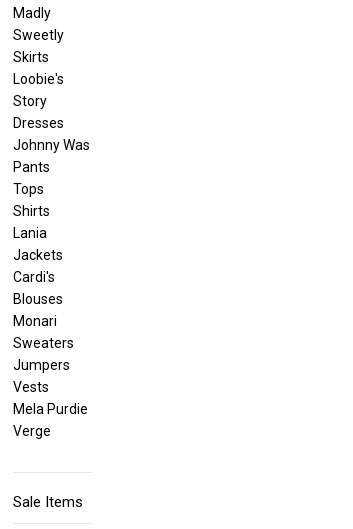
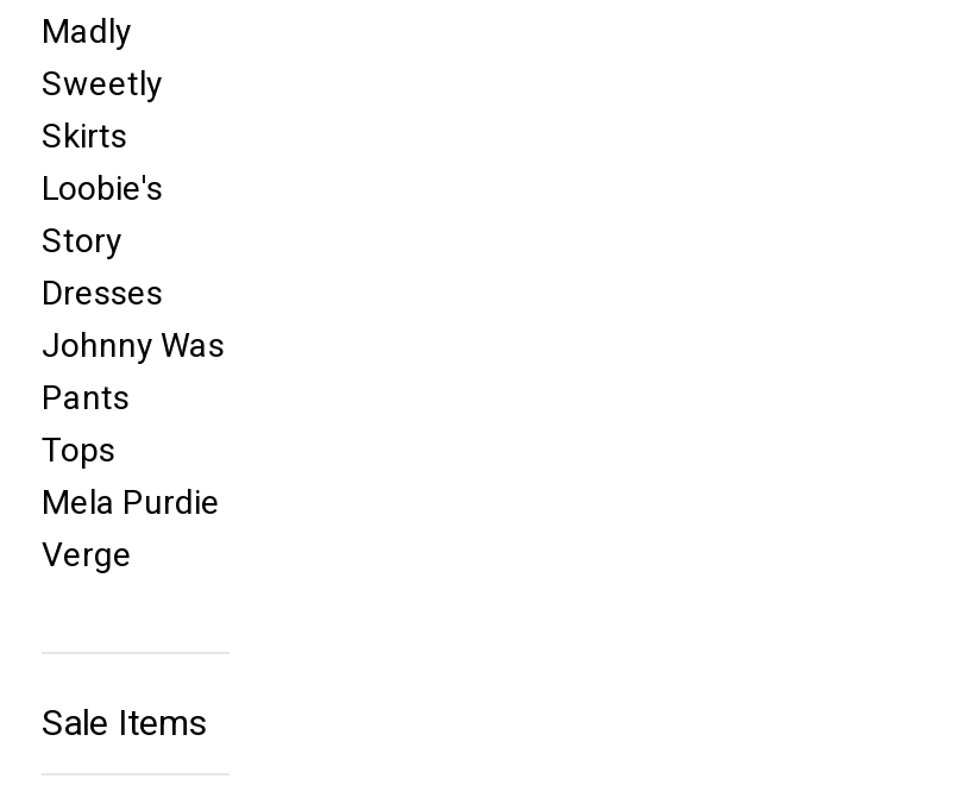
- Shirts
- Lania
- Jackets
- Cardi's
- Blouses
- Monari
- Sweaters
- Jumpers
- Vests
